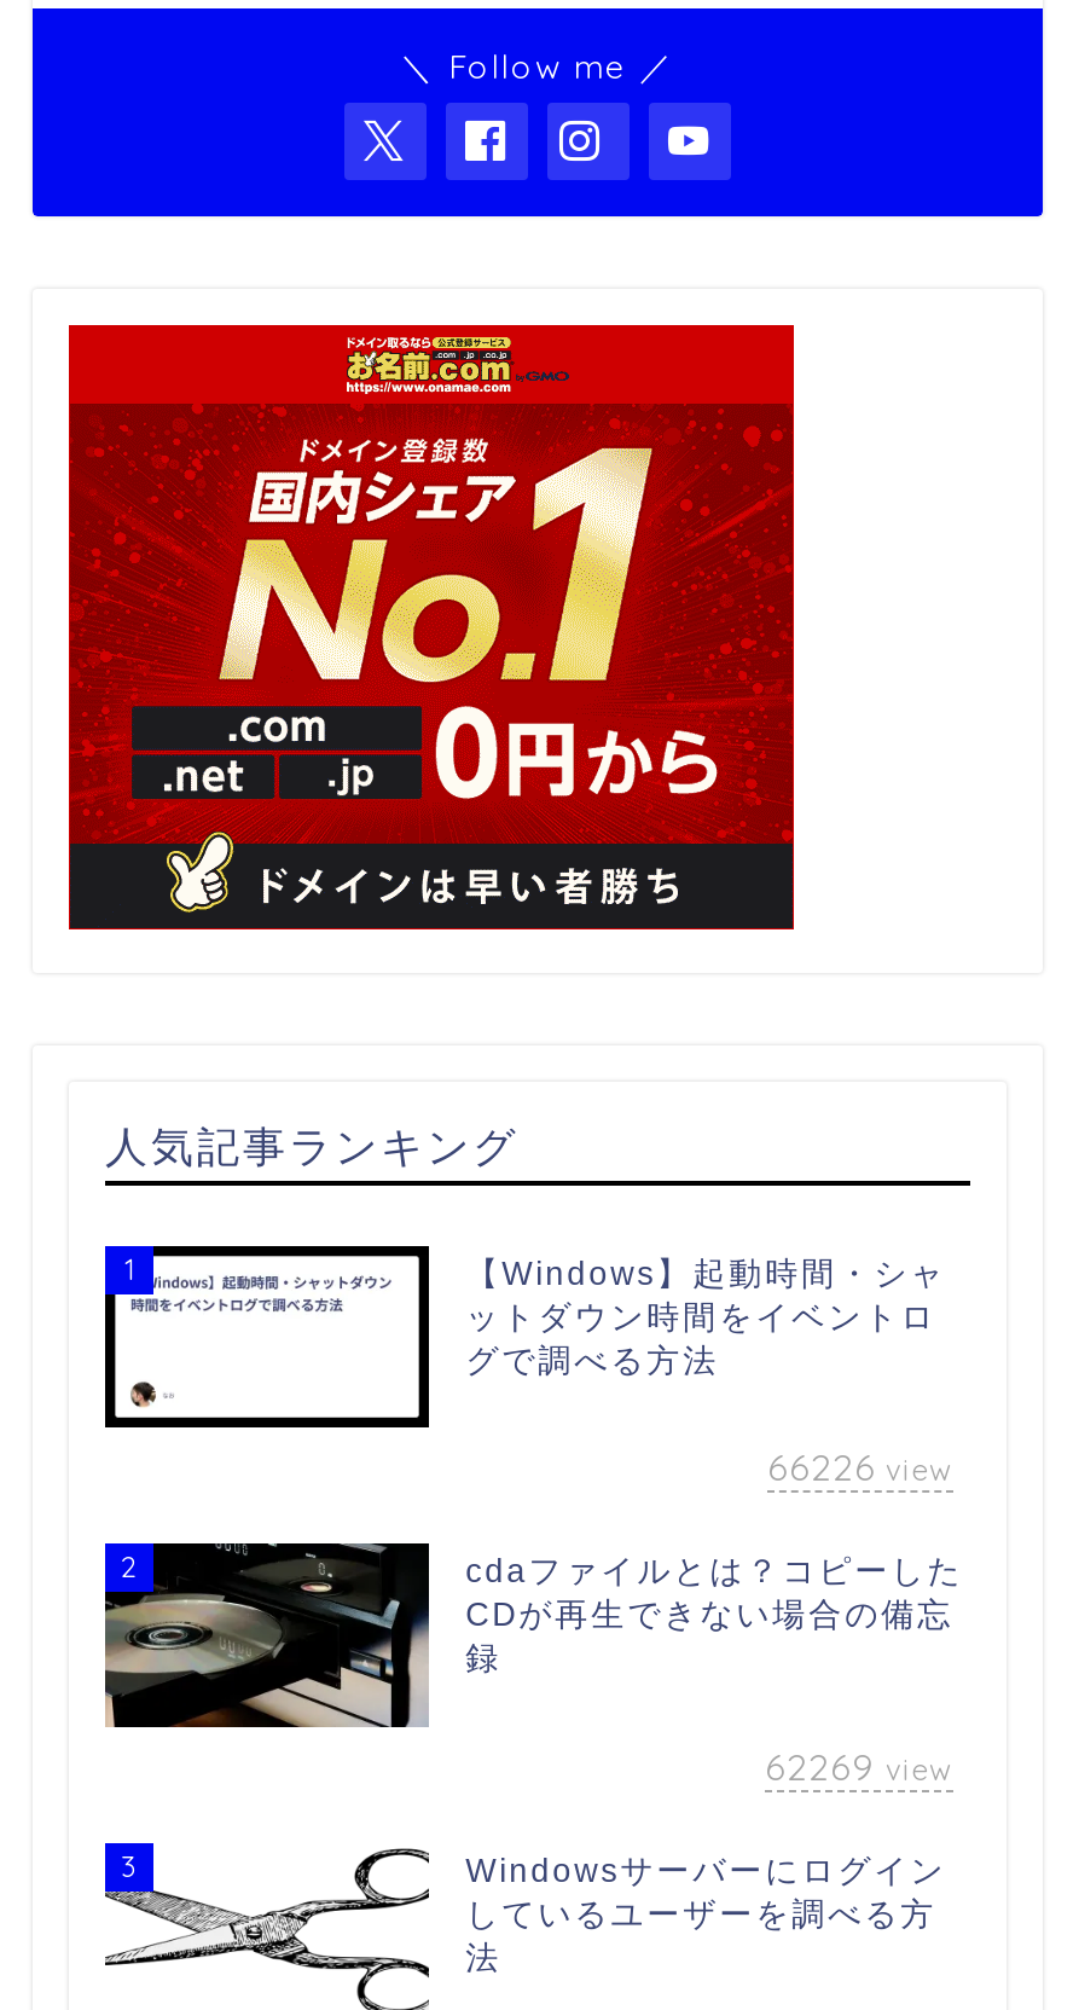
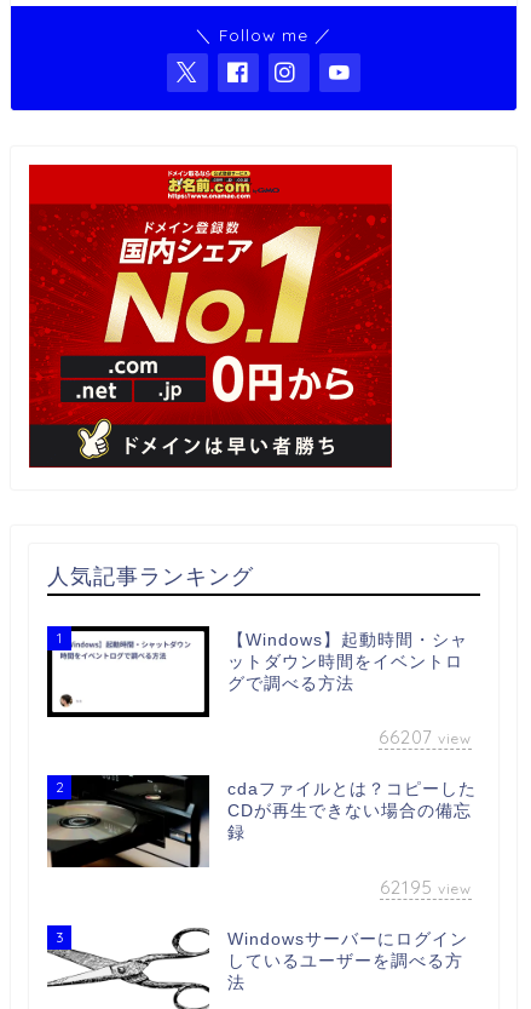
- 66226 view
+ 66207 view

- 62269 view
+ 62195 view
